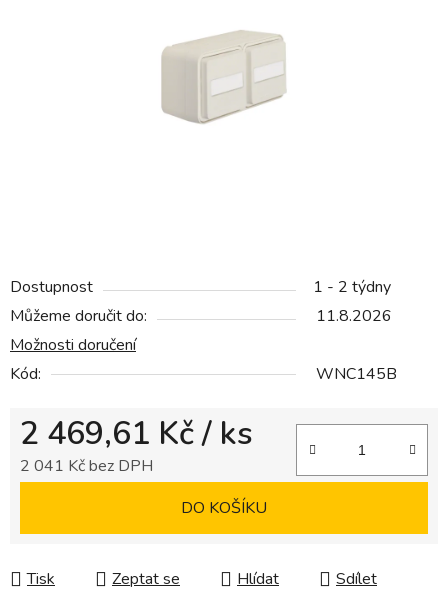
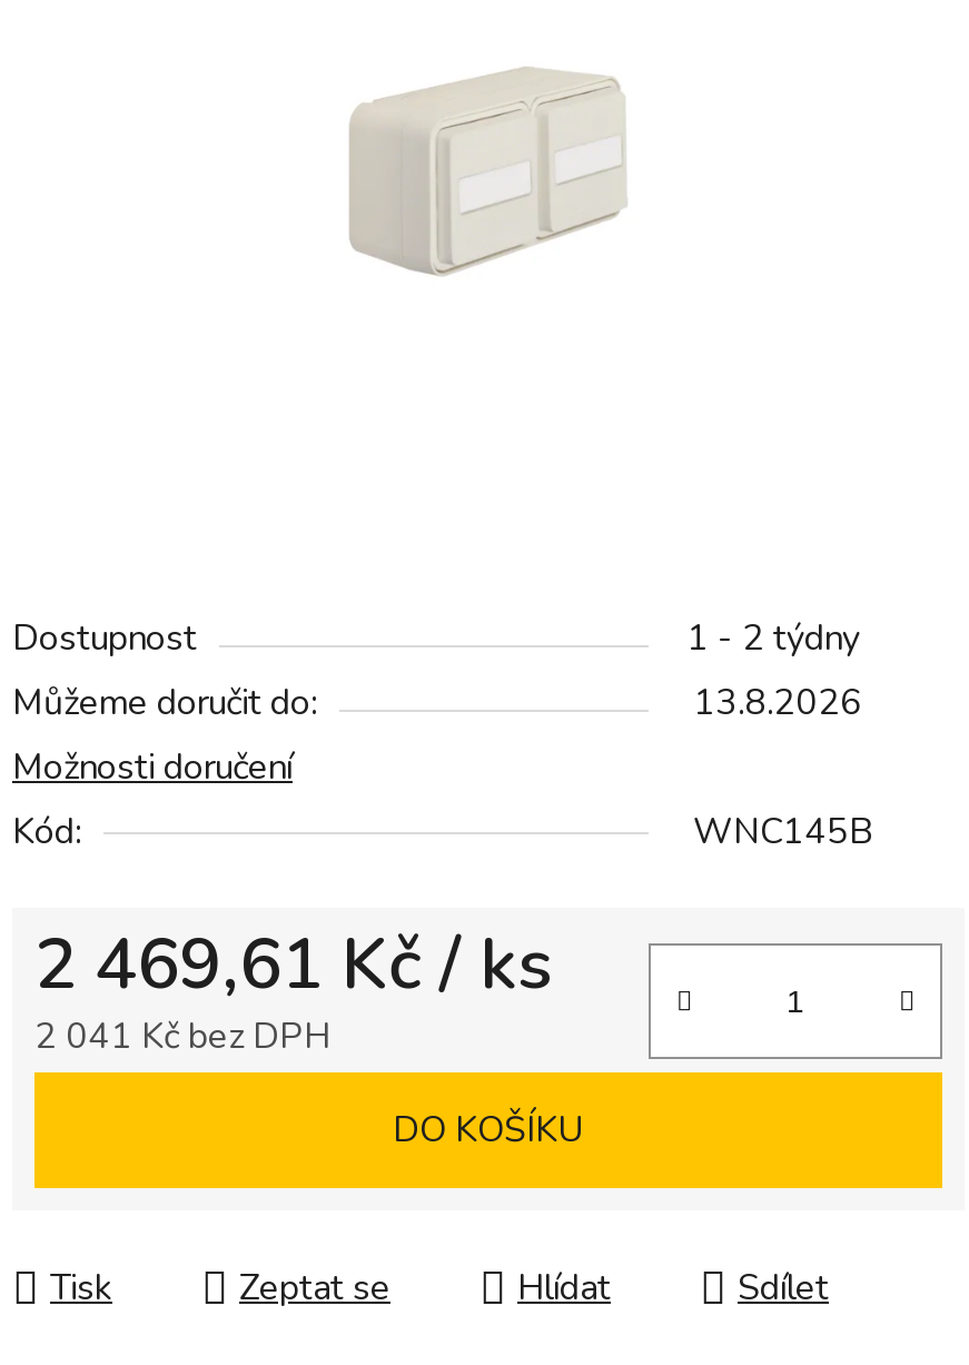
- 11.8.2026
+ 13.8.2026
